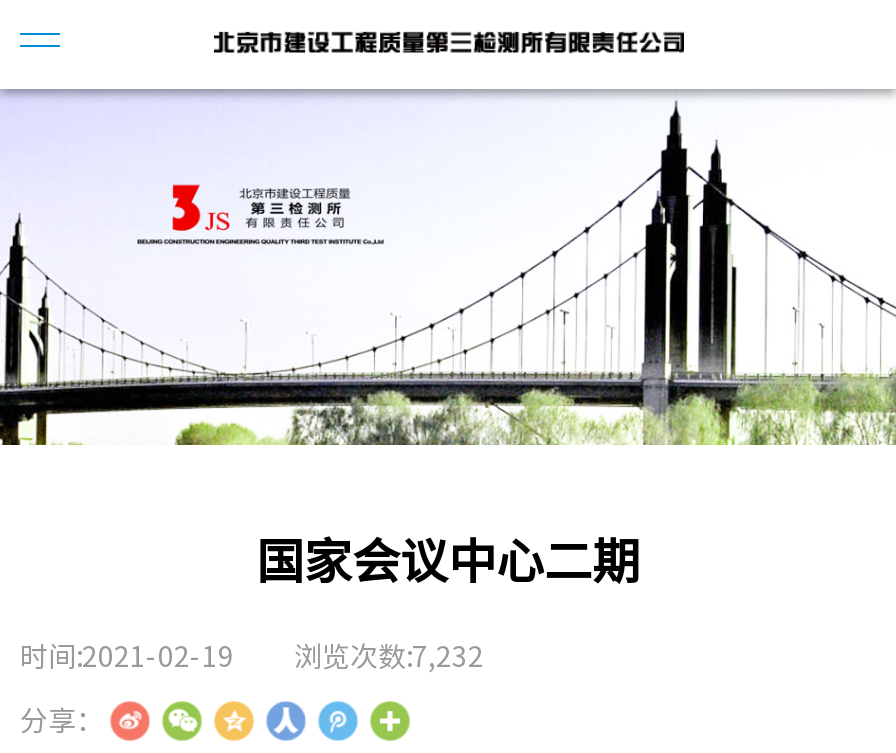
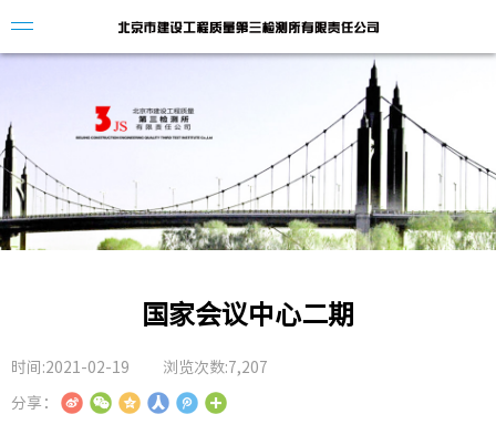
- 浏览次数:7,232
+ 浏览次数:7,207
